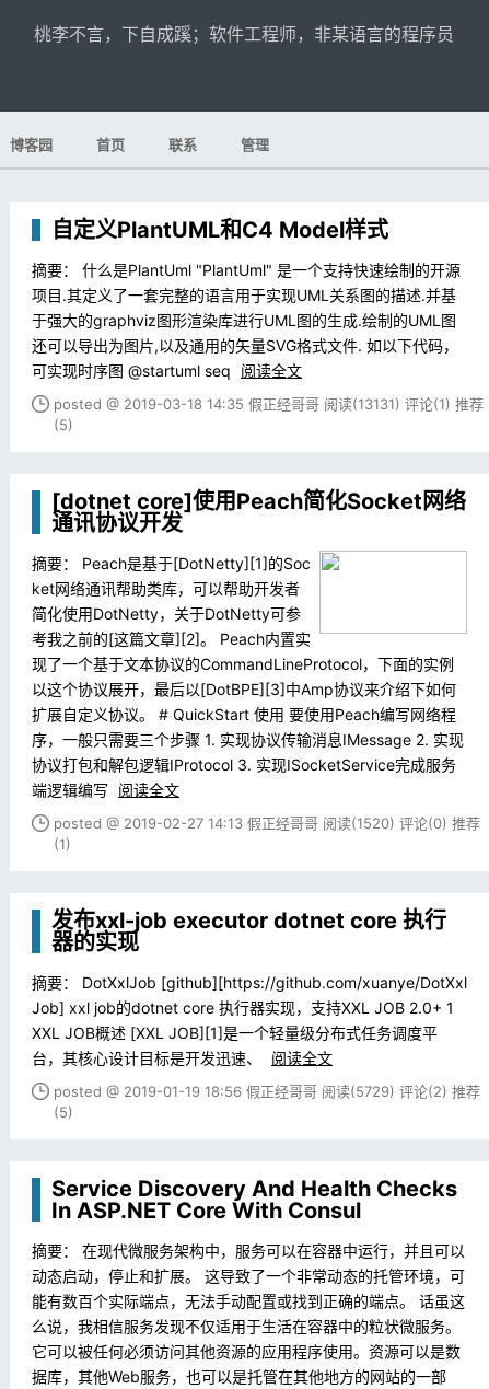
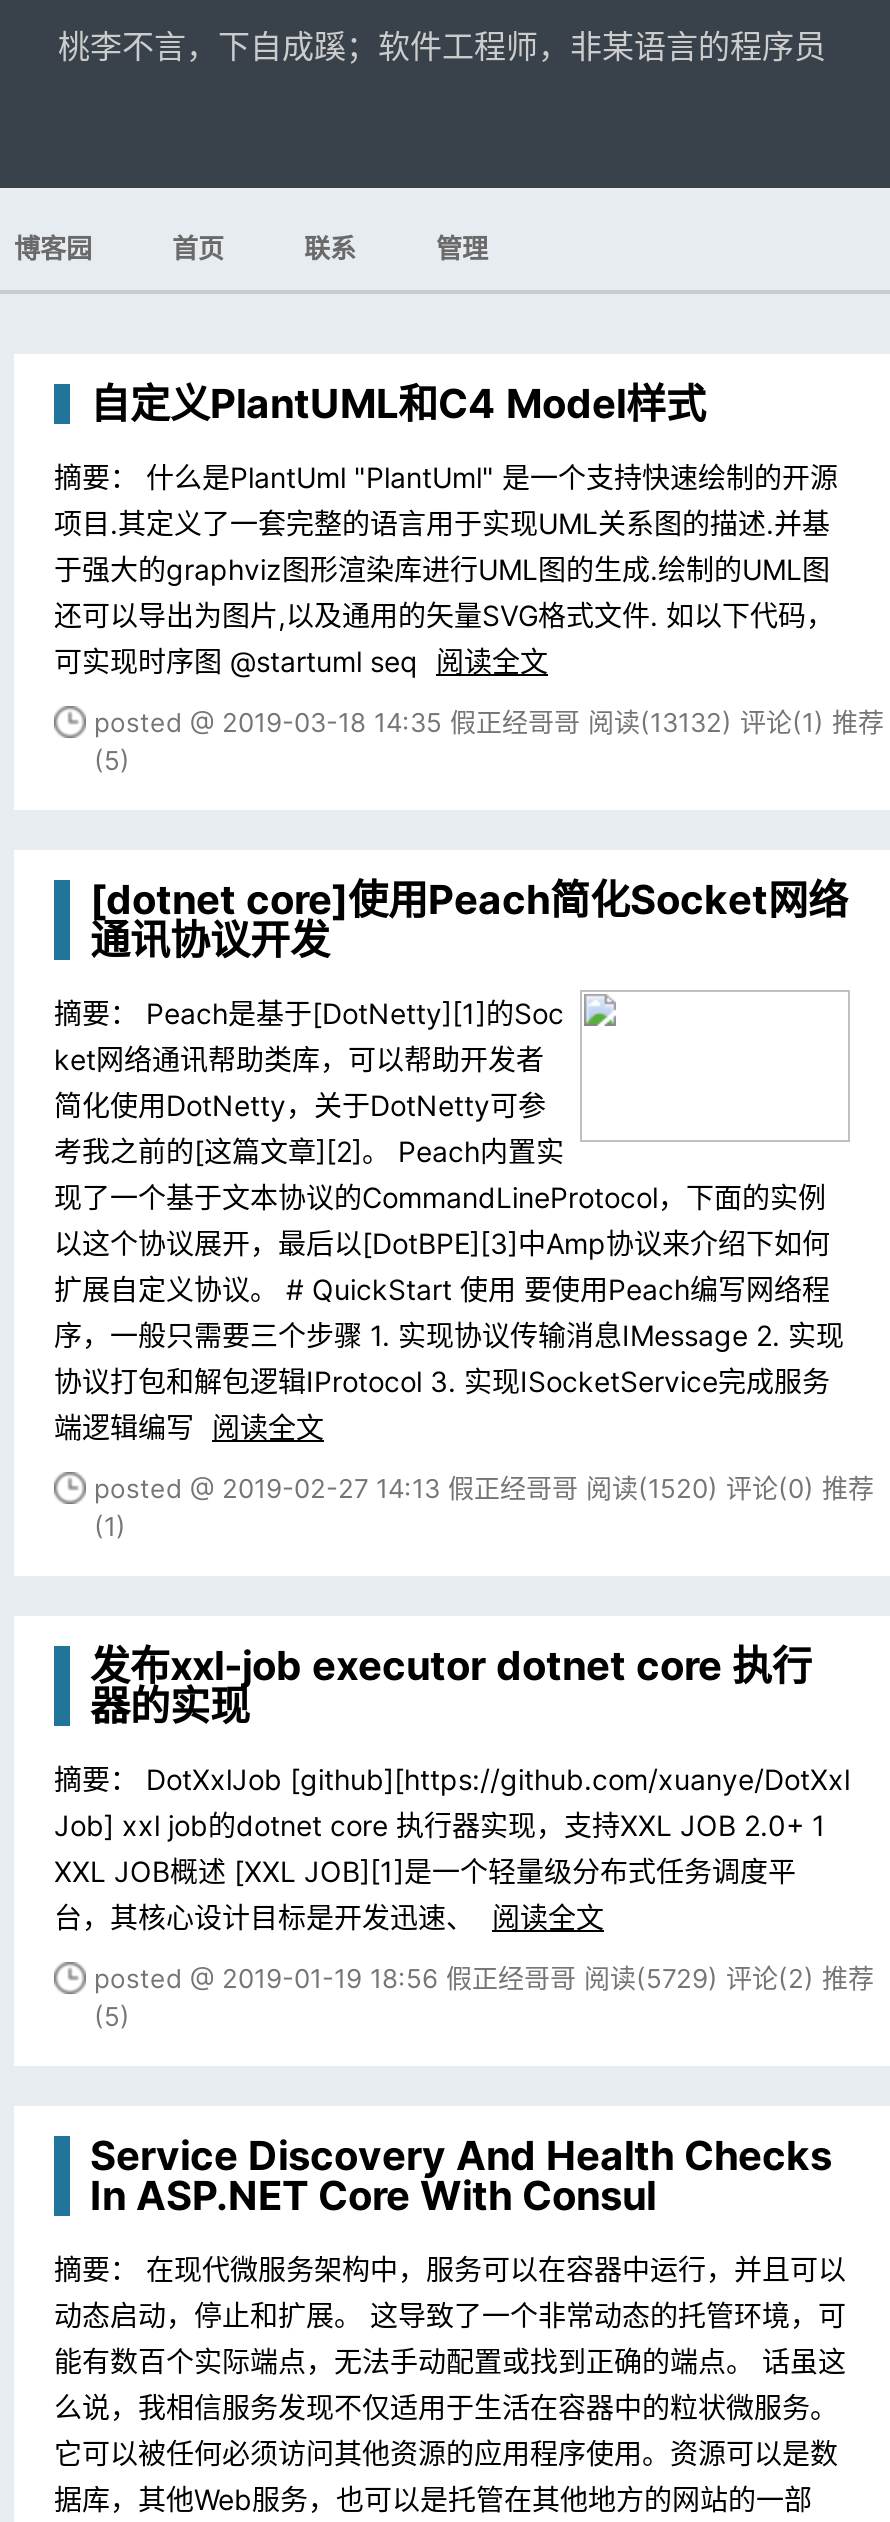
- posted @ 2019-03-18 14:35 假正经哥哥阅读(13131) 评论(1) 推荐
+ posted @ 2019-03-18 14:35 假正经哥哥阅读(13132) 评论(1) 推荐
